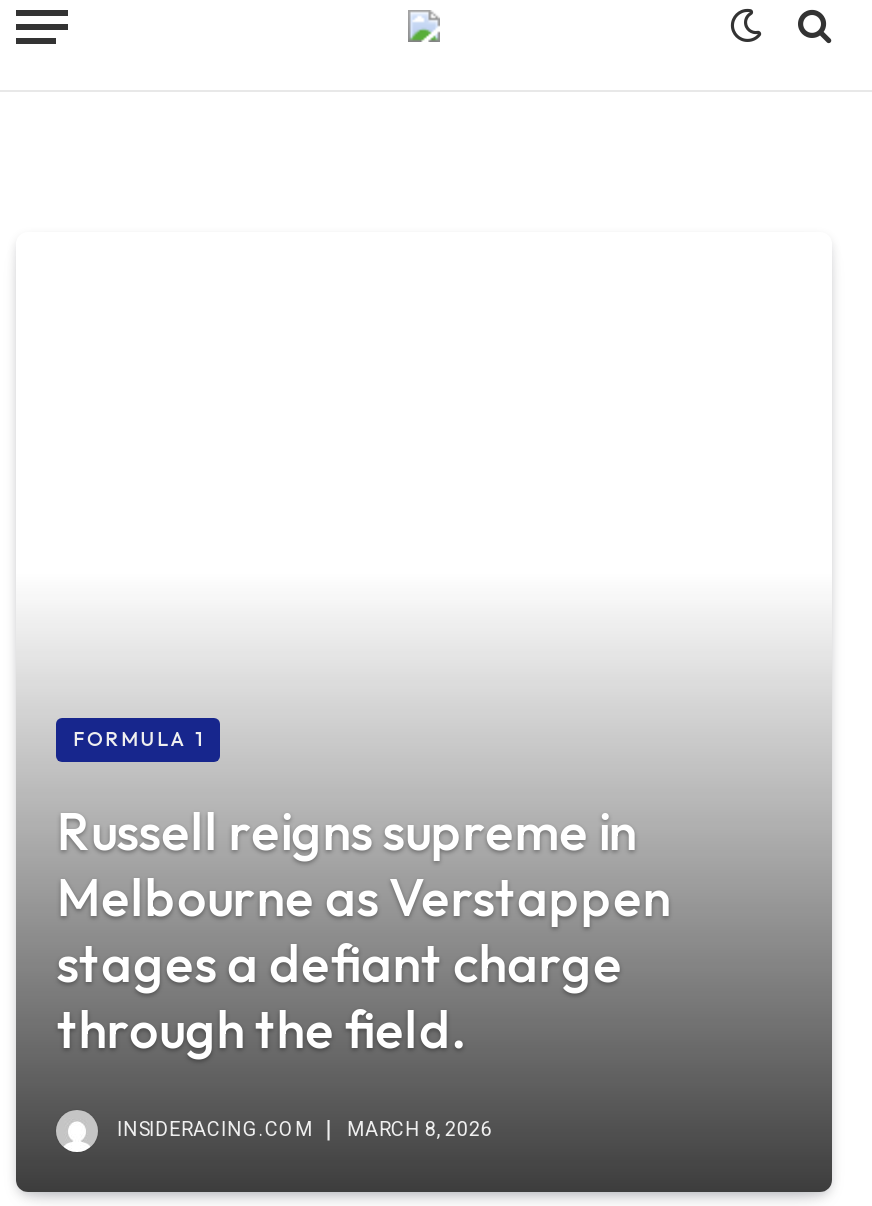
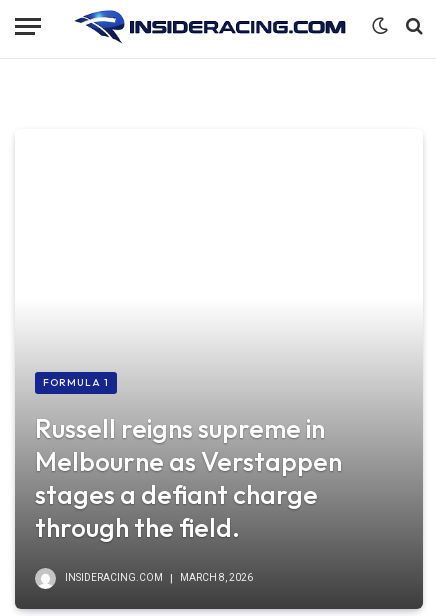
+ [image]
